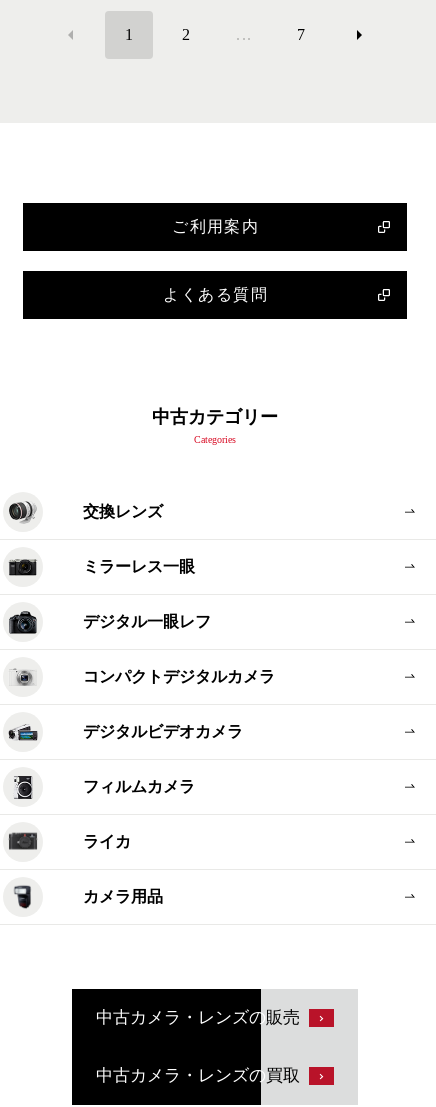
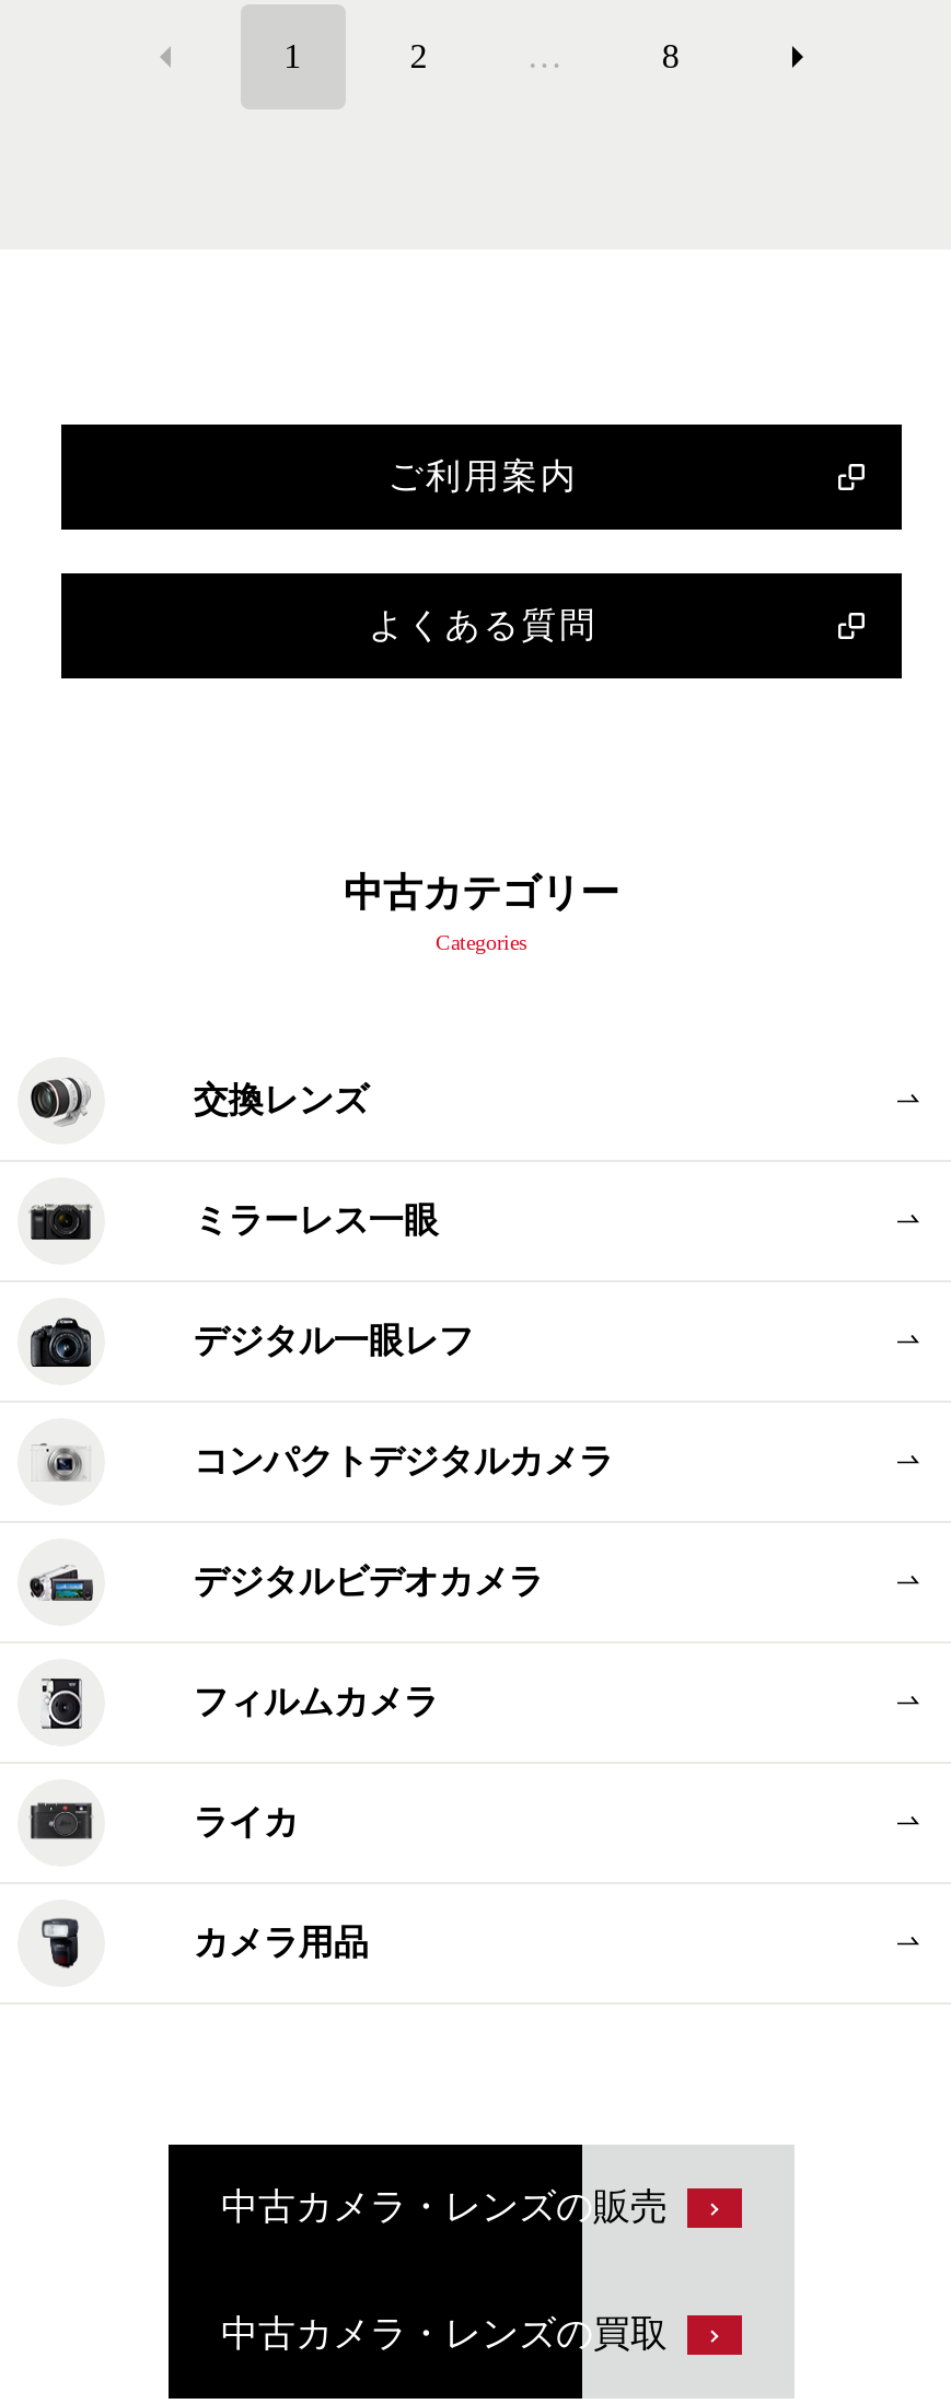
- 7
+ 8
